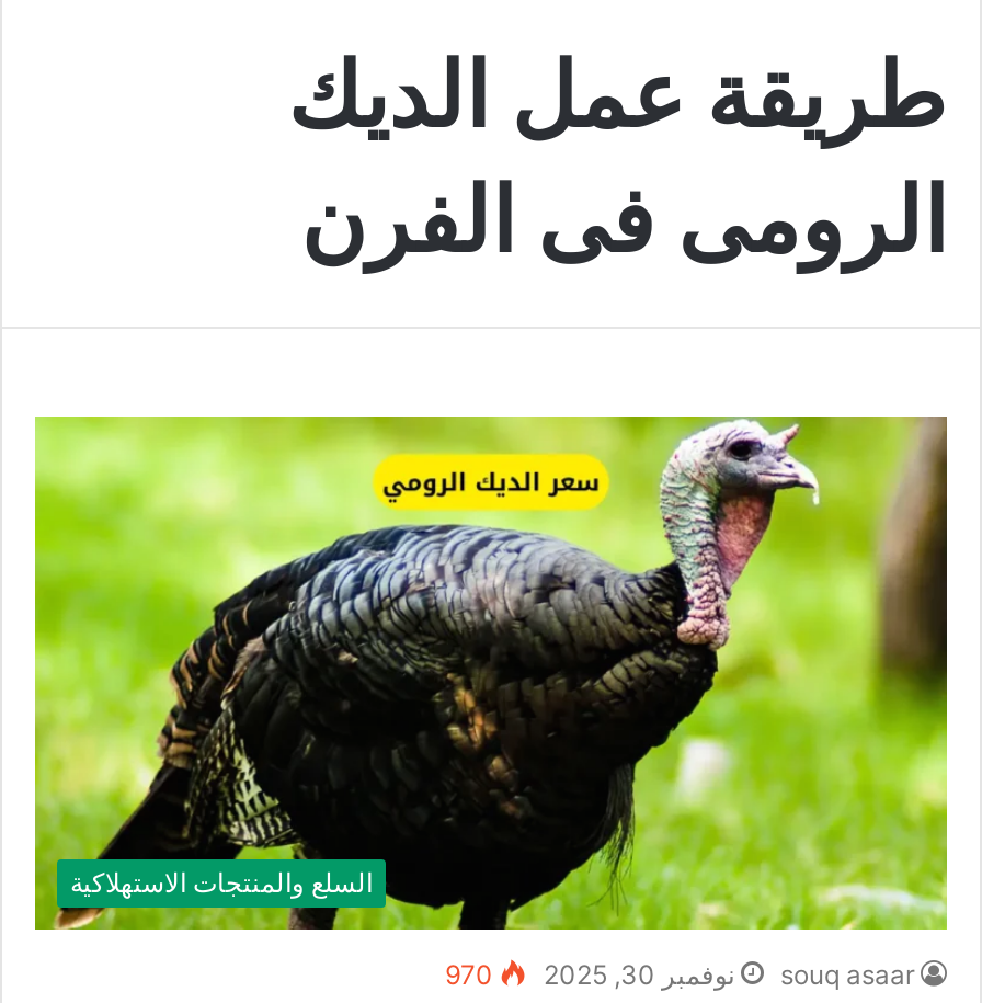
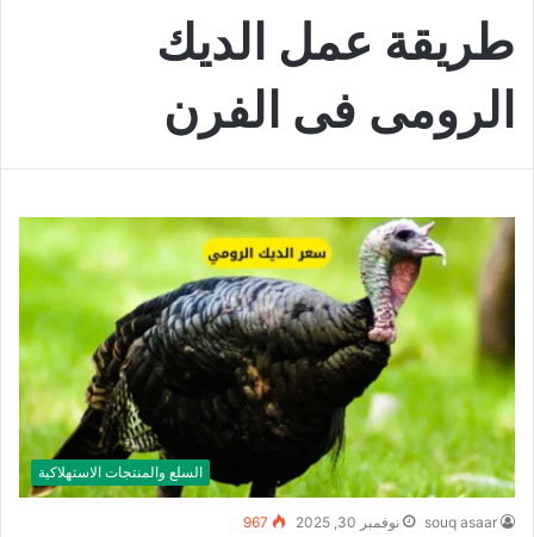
- 970
+ 967
